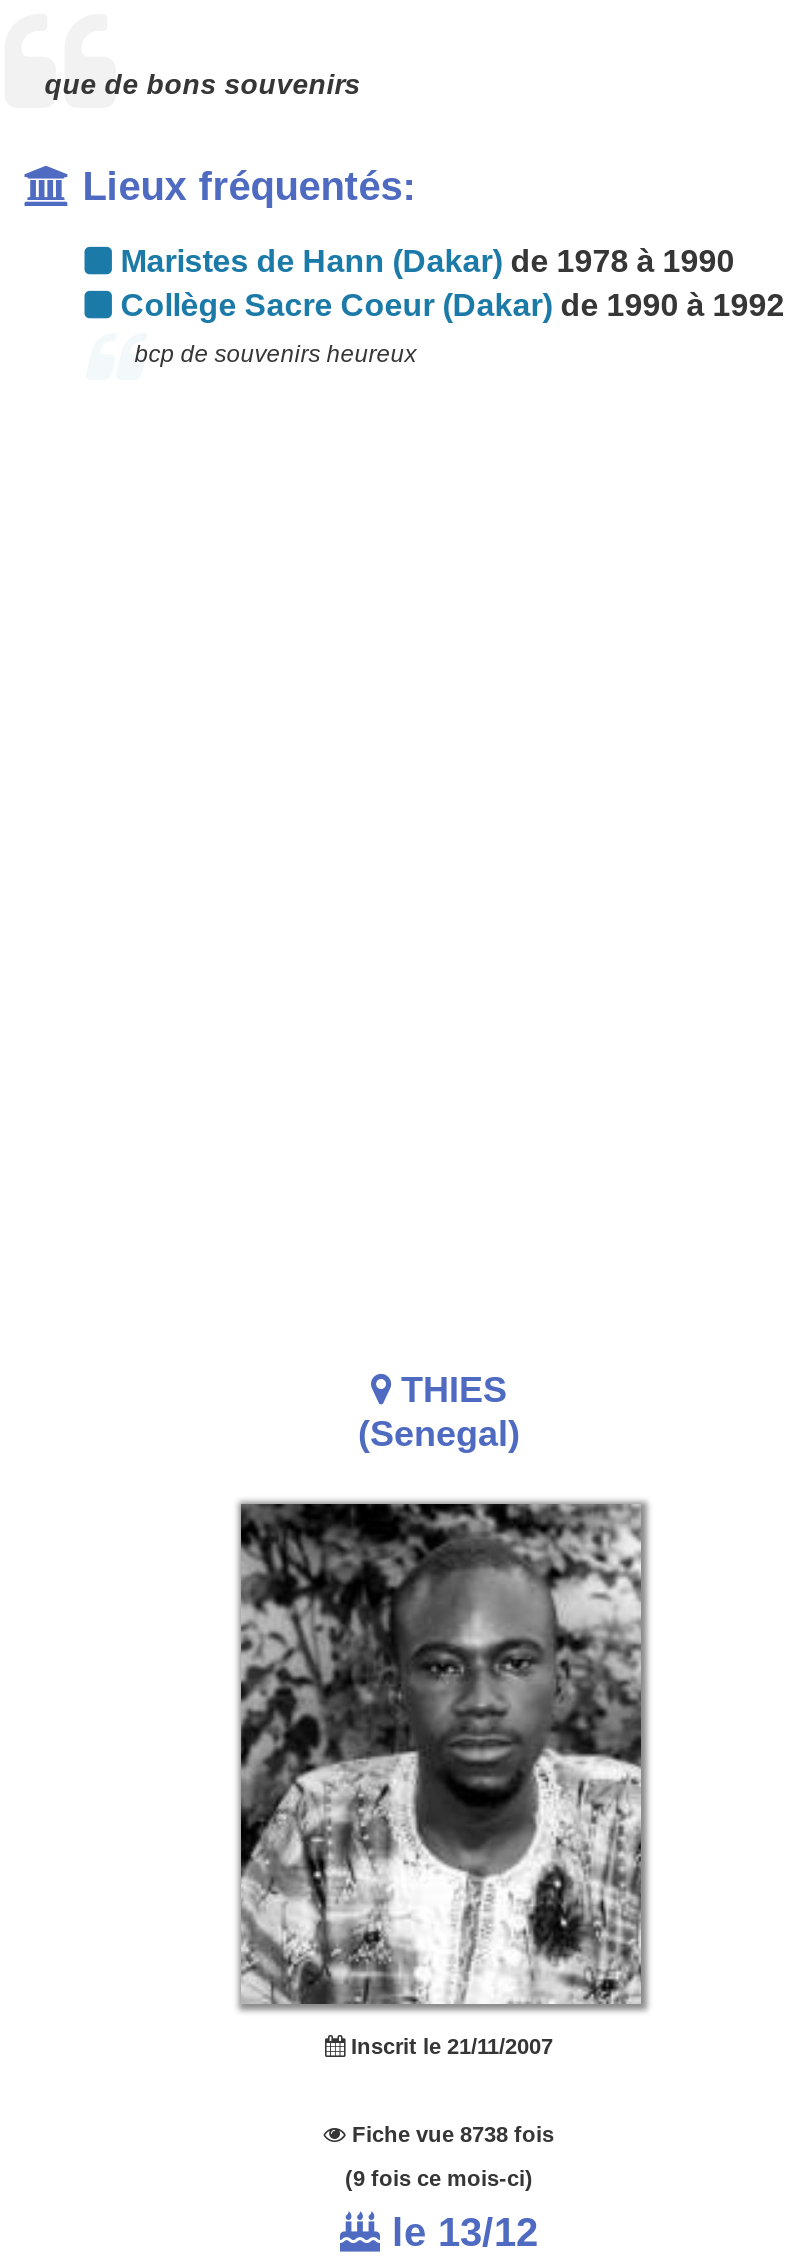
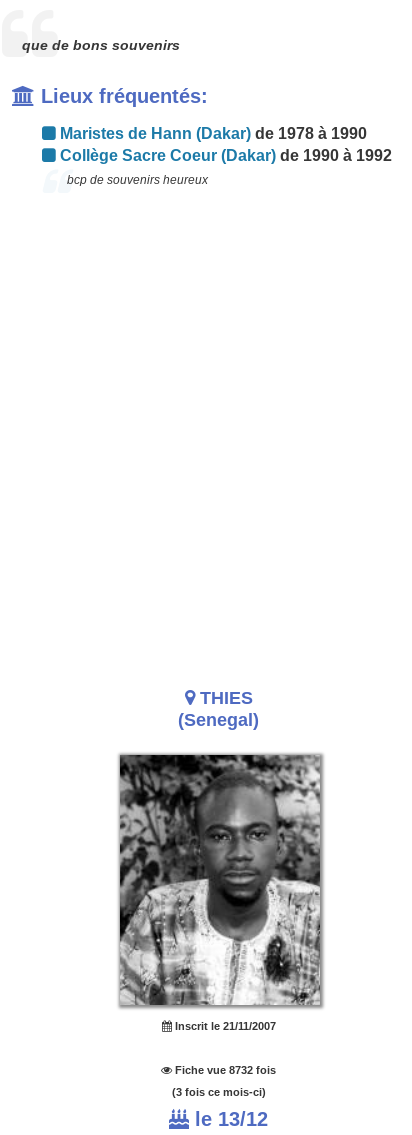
- Fiche vue 8738 fois
+ Fiche vue 8732 fois

- (9 fois ce mois-ci)
+ (3 fois ce mois-ci)
